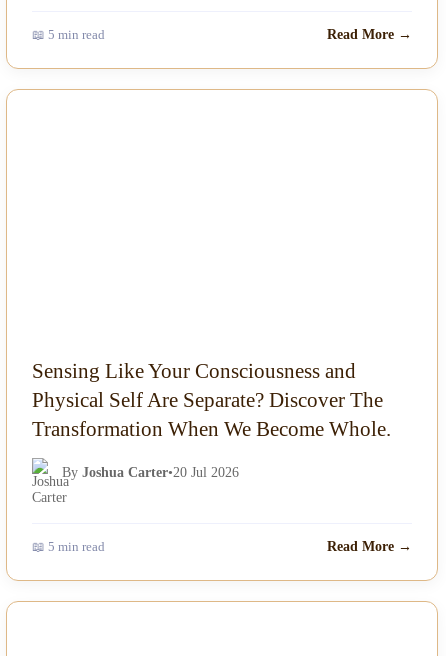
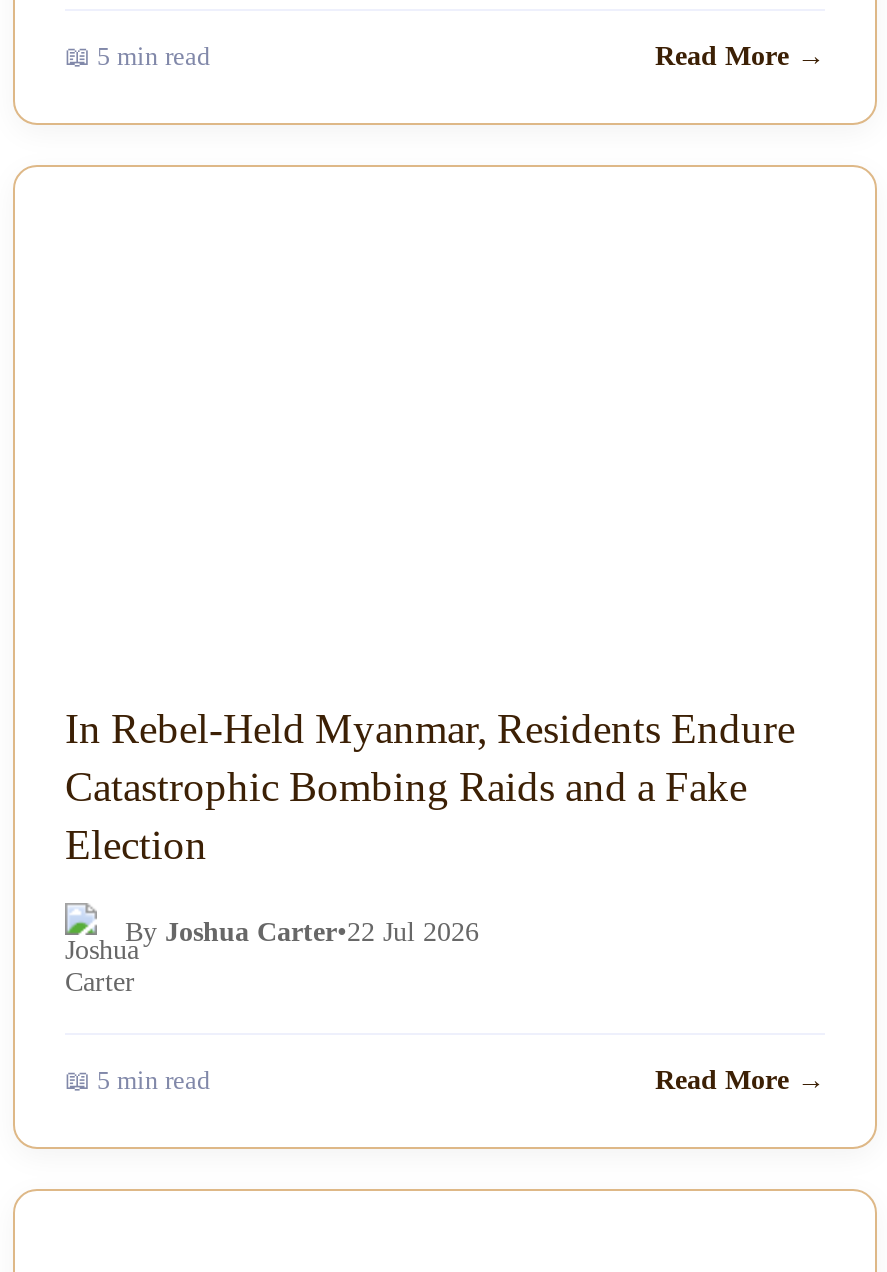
- Sensing Like Your Consciousness and
- Physical Self Are Separate? Discover The
- Transformation When We Become Whole.
+ In Rebel-Held Myanmar, Residents Endure
+ Catastrophic Bombing Raids and a Fake
+ Election

- By Joshua Carter•20 Jul 2026
+ By Joshua Carter•22 Jul 2026
